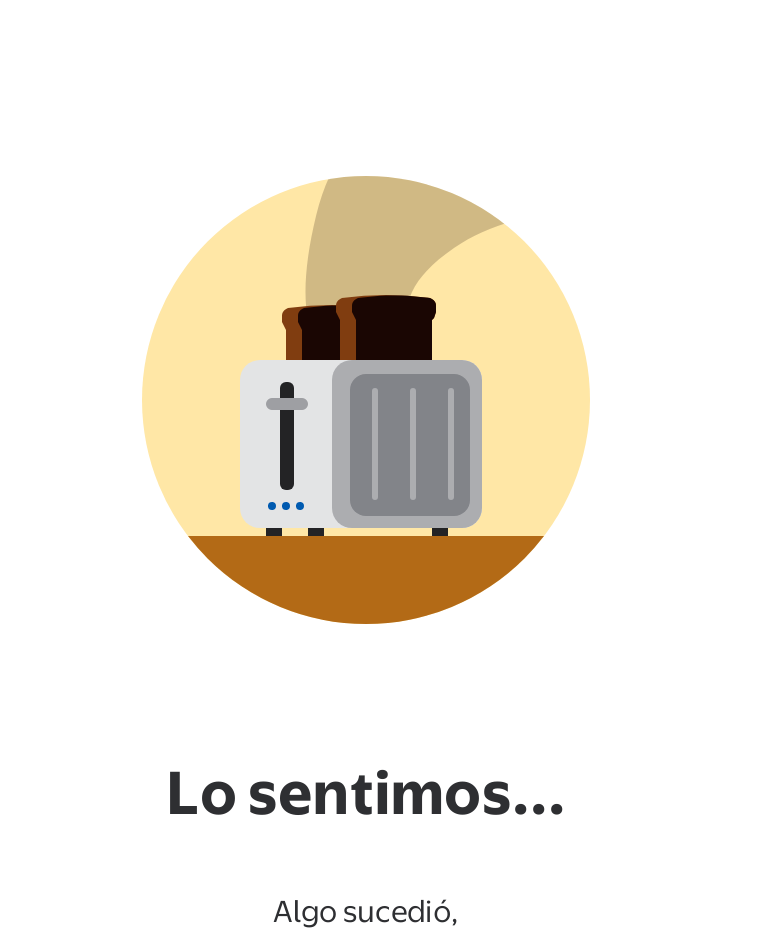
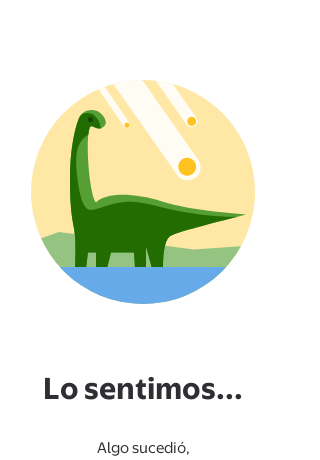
- [image]
+ [image]
